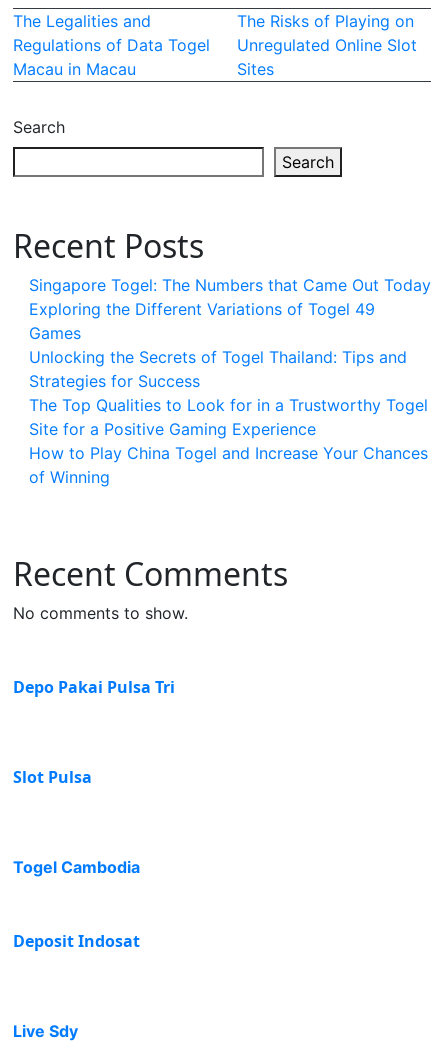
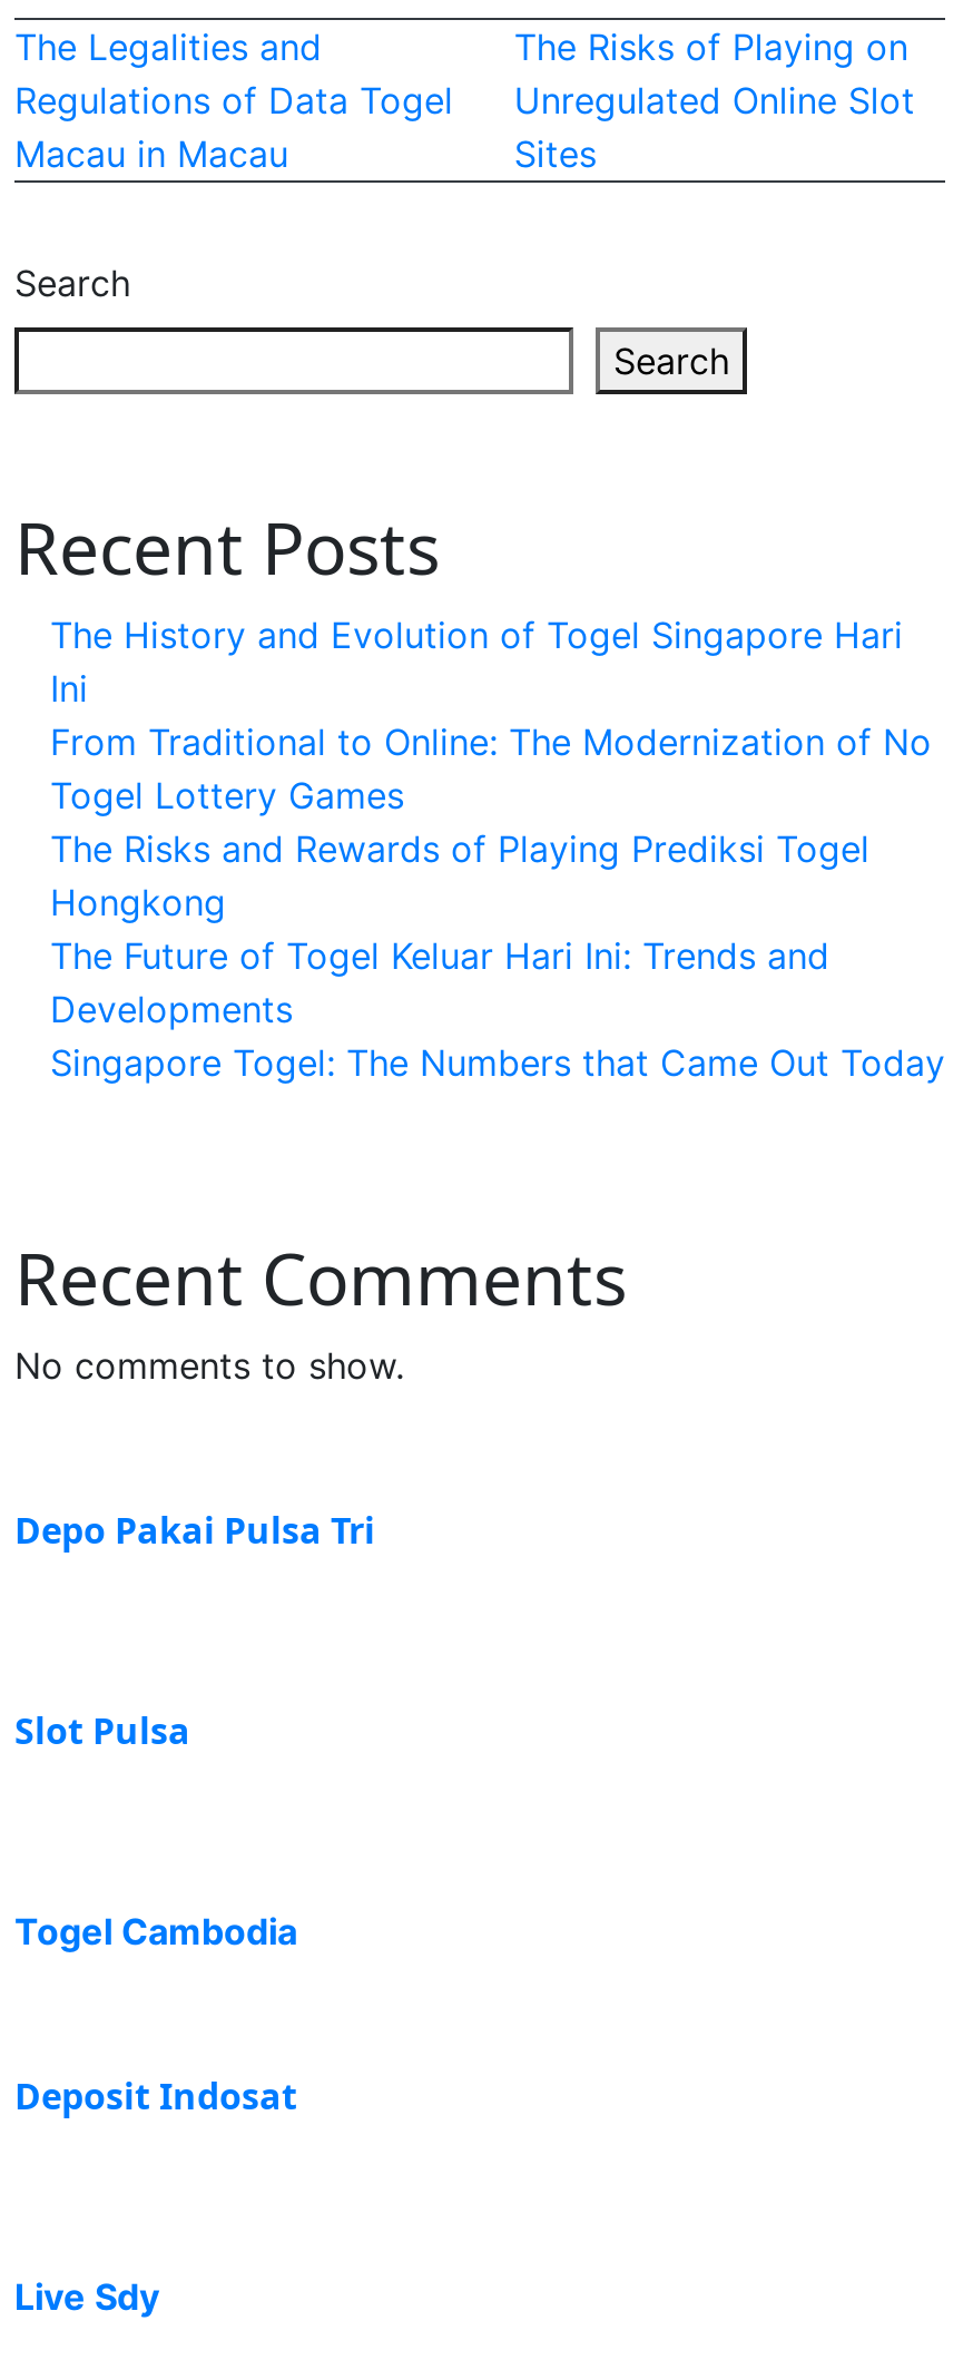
+ The History and Evolution of Togel Singapore Hari
+ Ini
+ From Traditional to Online: The Modernization of No
+ Togel Lottery Games
+ The Risks and Rewards of Playing Prediksi Togel
+ Hongkong
+ The Future of Togel Keluar Hari Ini: Trends and
+ Developments

moved down: Singapore Togel: The Numbers that Came Out Today

- Exploring the Different Variations of Togel 49
- Games
- Unlocking the Secrets of Togel Thailand: Tips and
- Strategies for Success
- The Top Qualities to Look for in a Trustworthy Togel
- Site for a Positive Gaming Experience
- How to Play China Togel and Increase Your Chances
- of Winning
